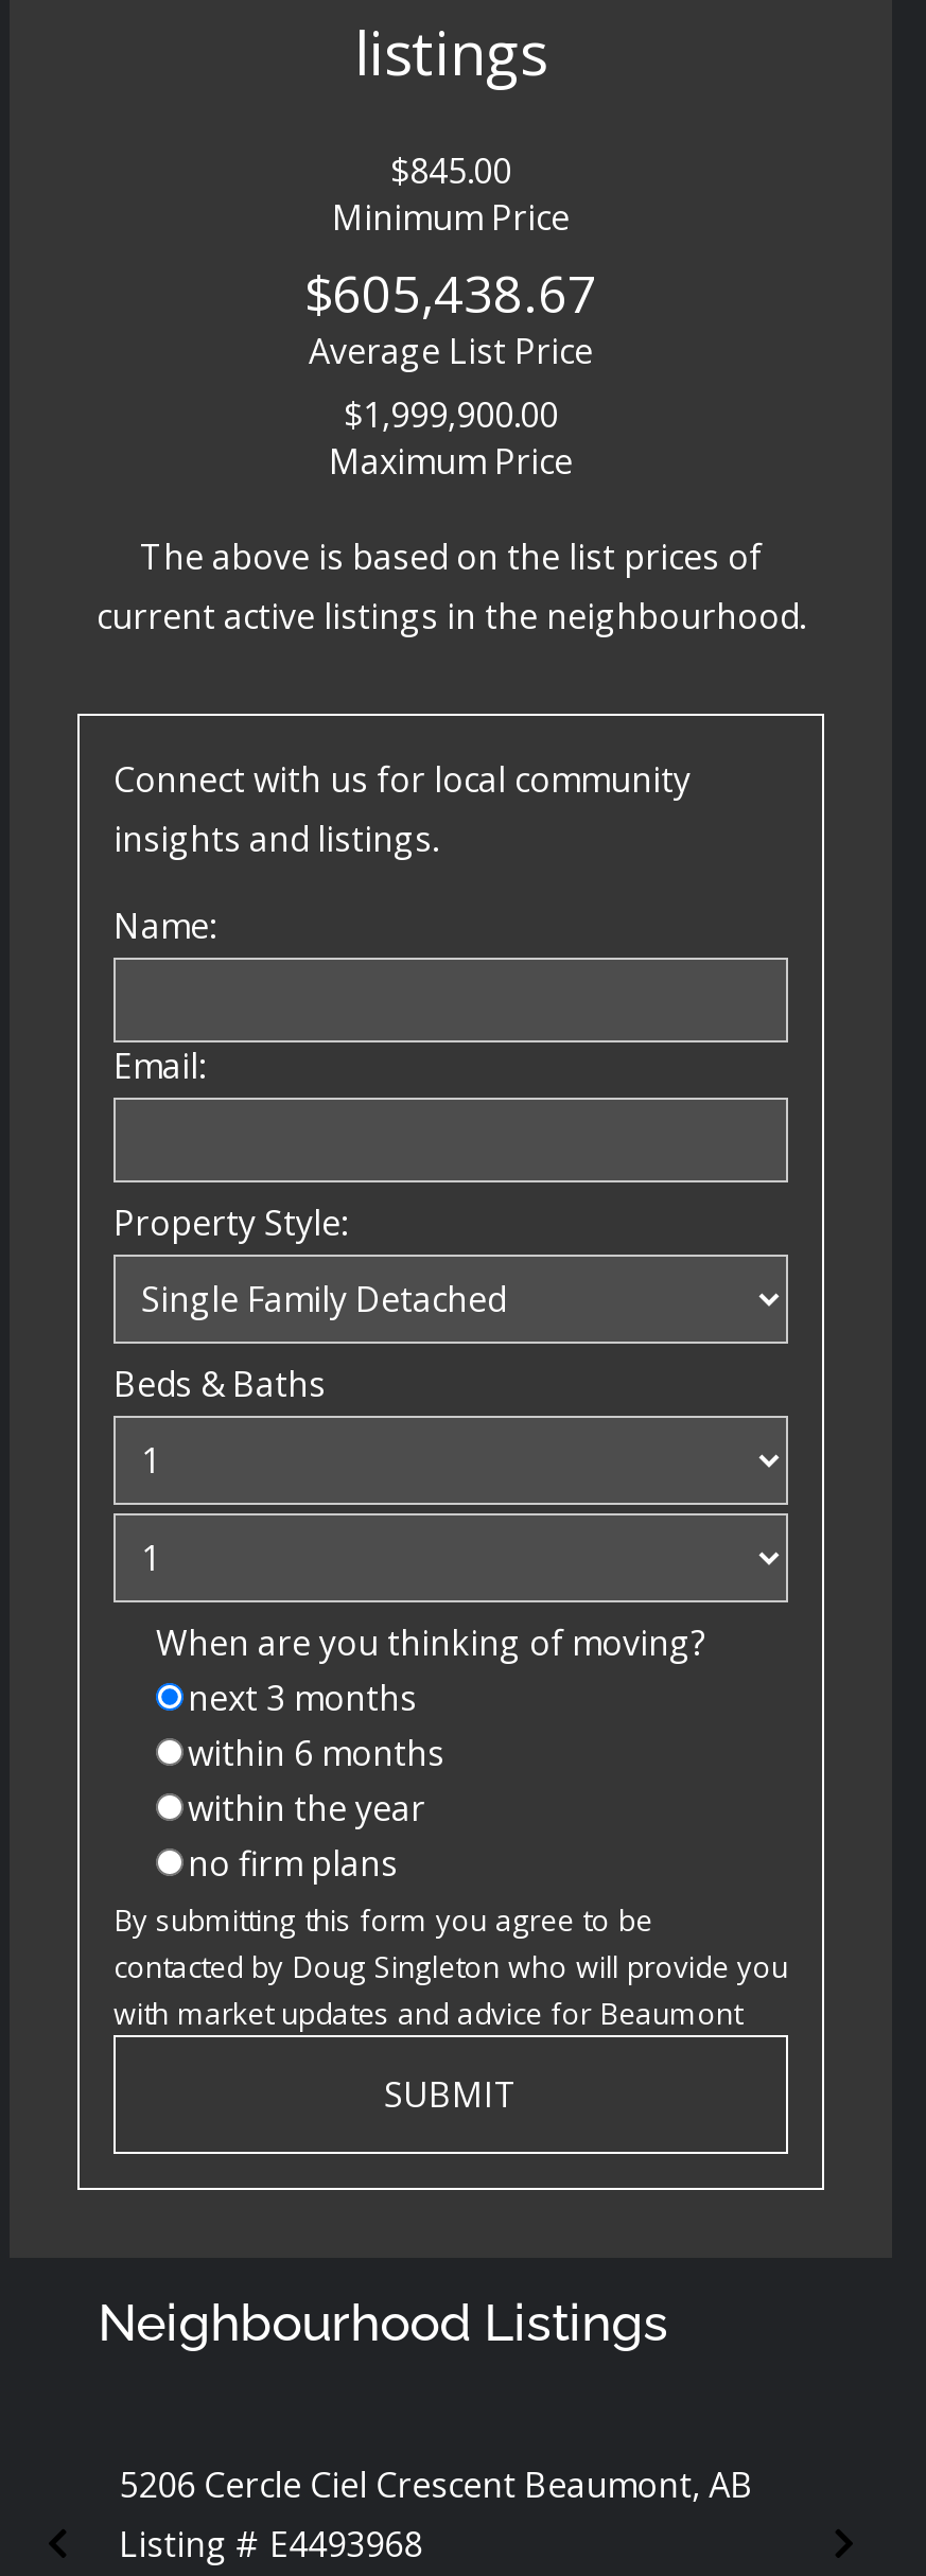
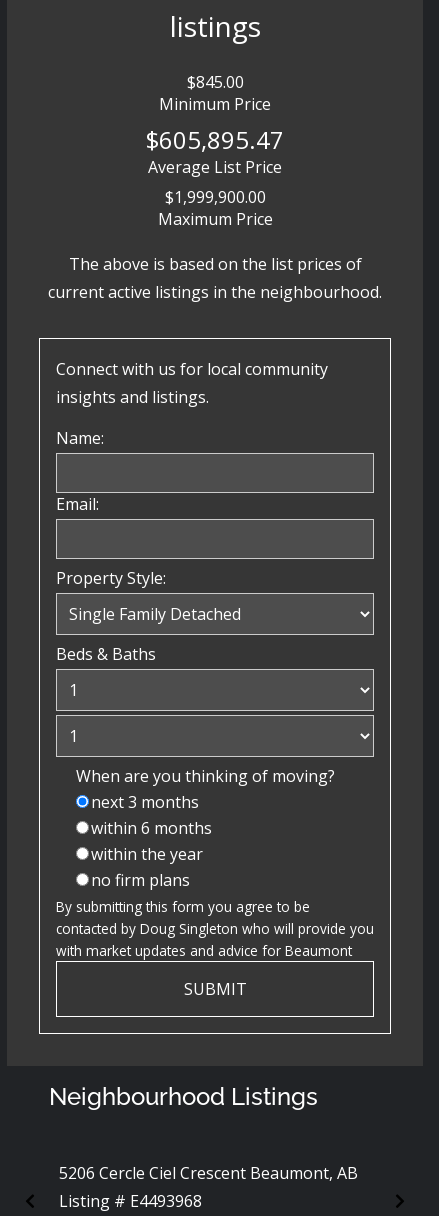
- $605,438.67
+ $605,895.47
